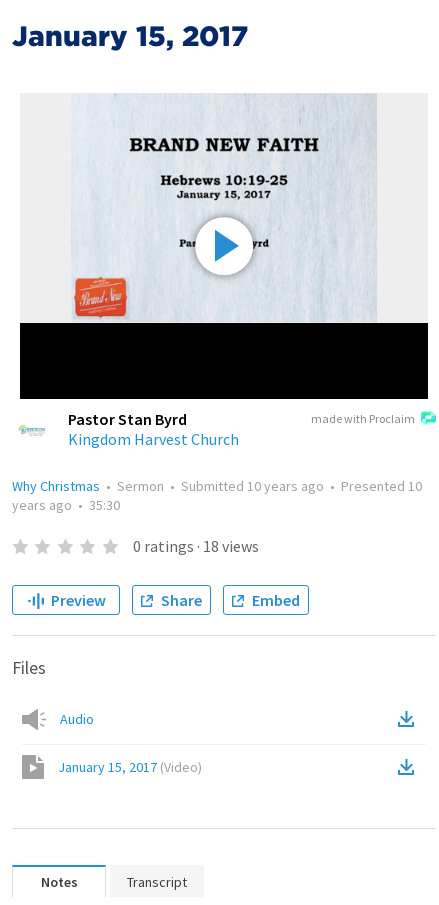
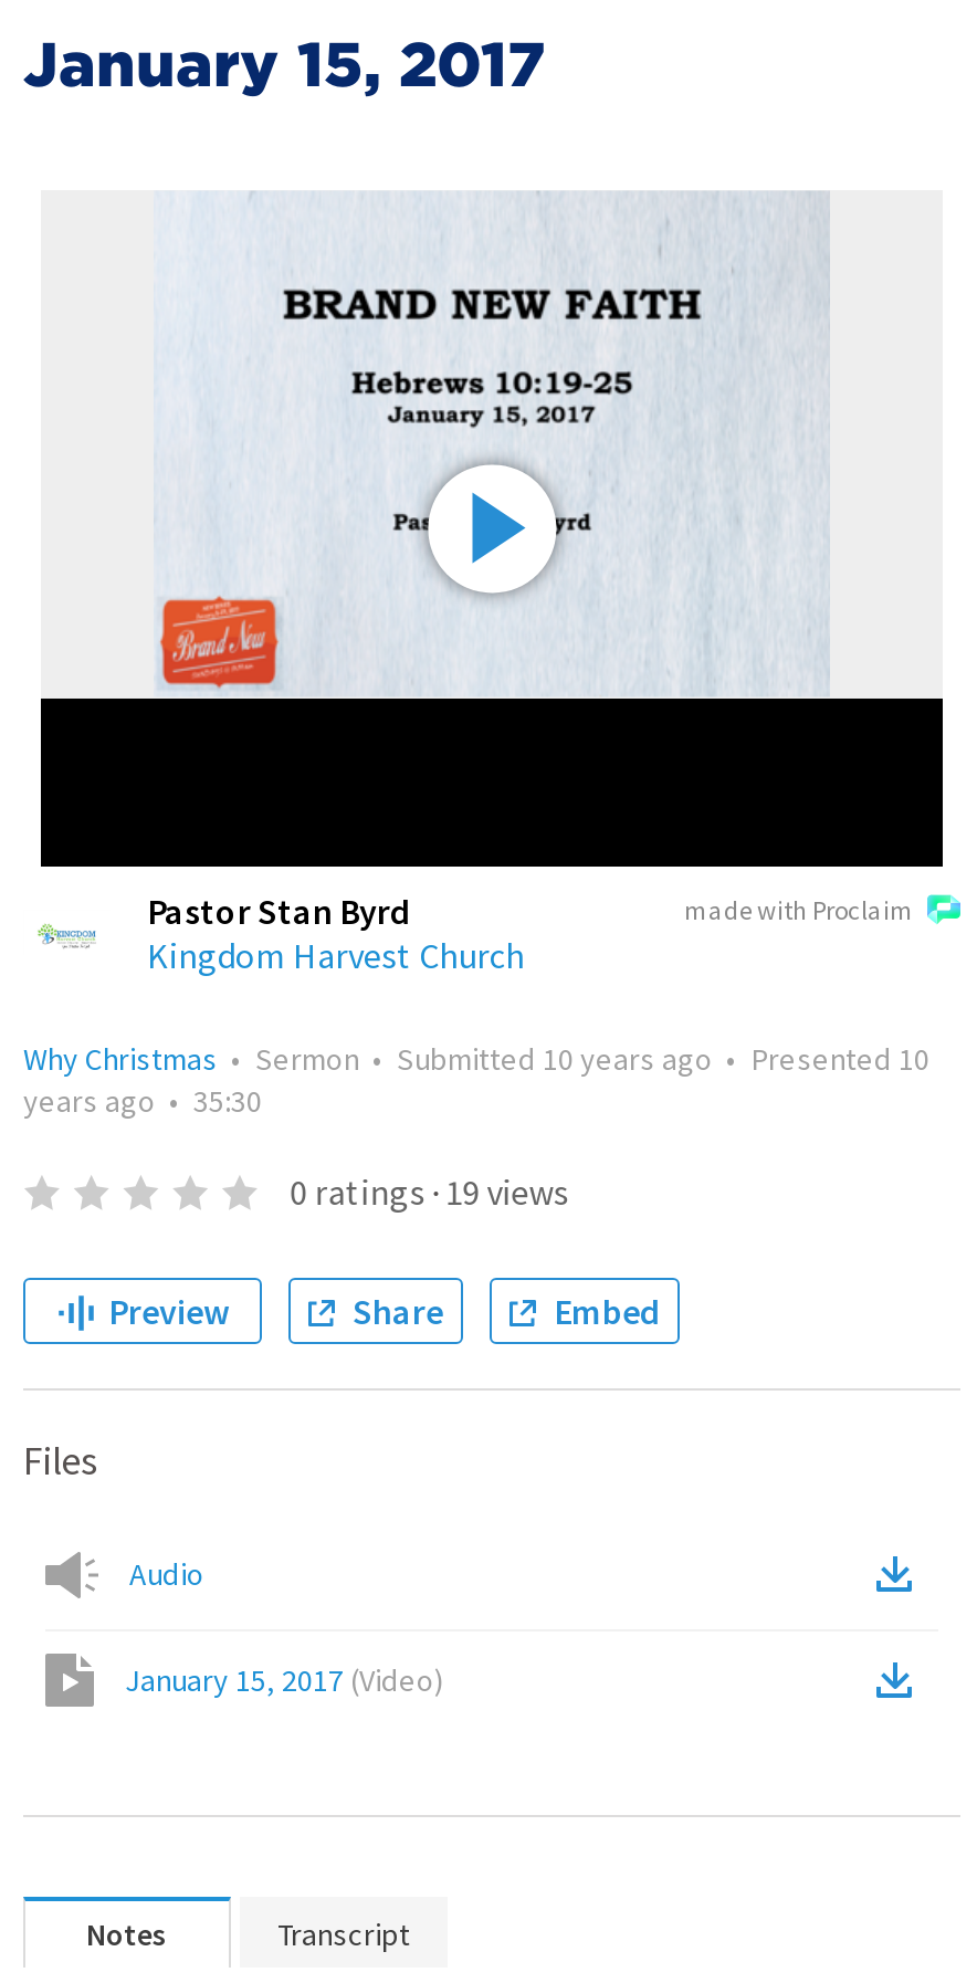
- 0 ratings · 18 views
+ 0 ratings · 19 views
